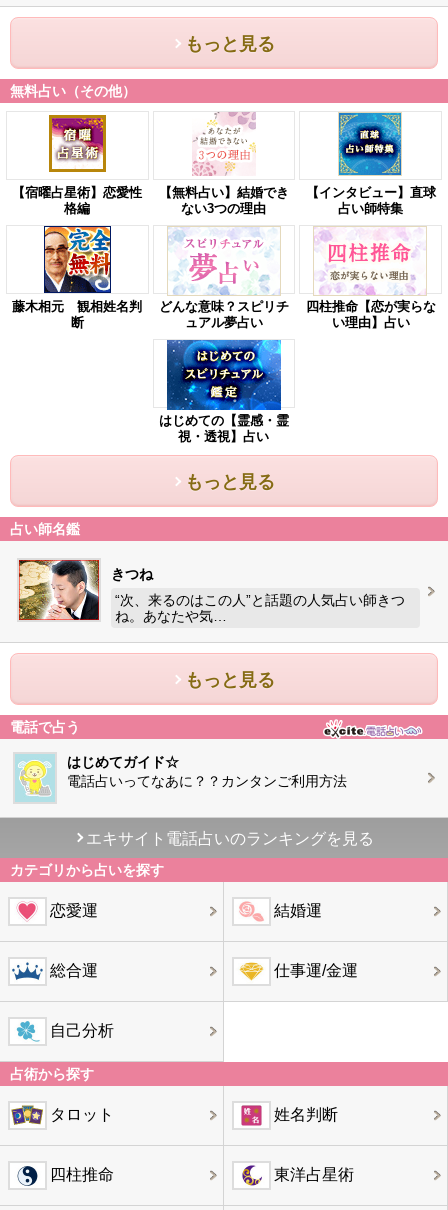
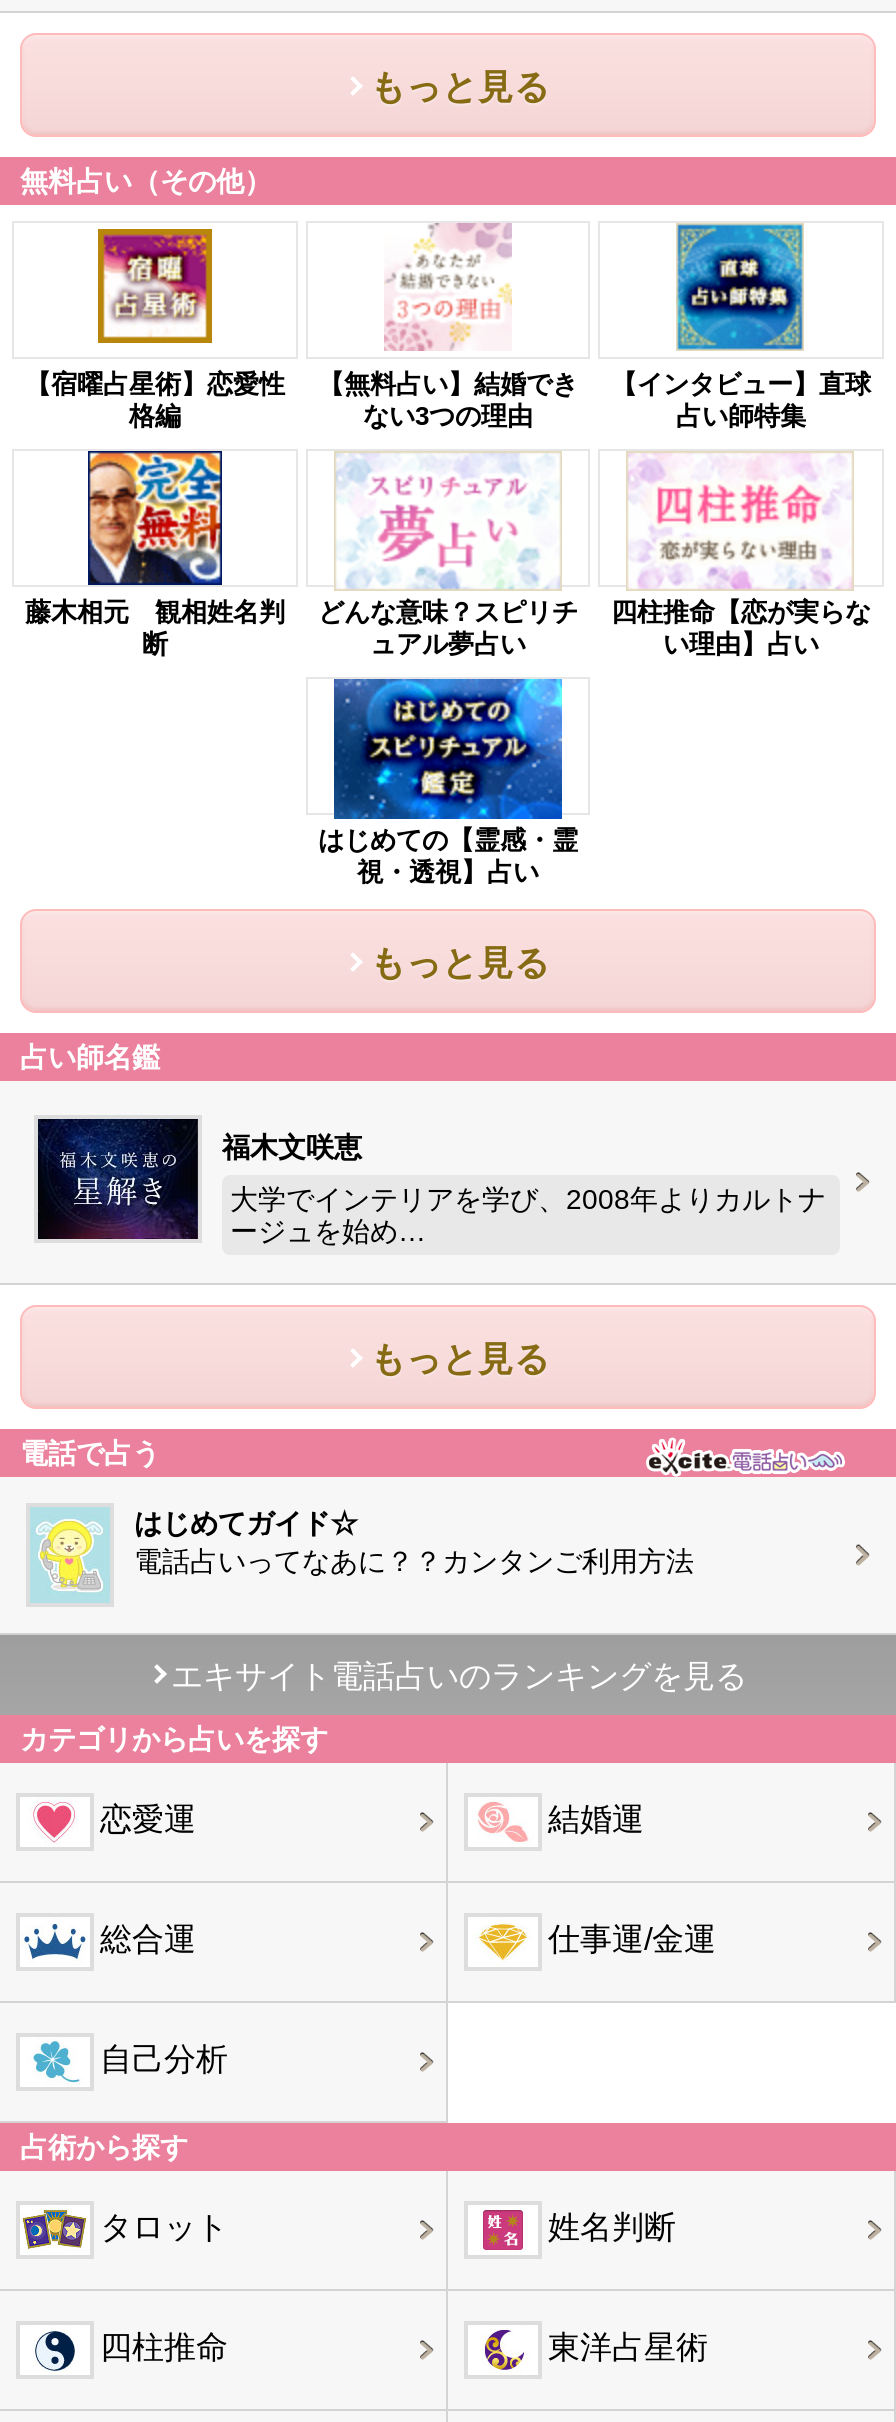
- [image]
- きつね
+ [image]
+ 福木文咲恵

- “次、来るのはこの人”と話題の人気占い師きつ
- ね。あなたや気…
+ 大学でインテリアを学び、2008年よりカルトナ
+ ージュを始め…
